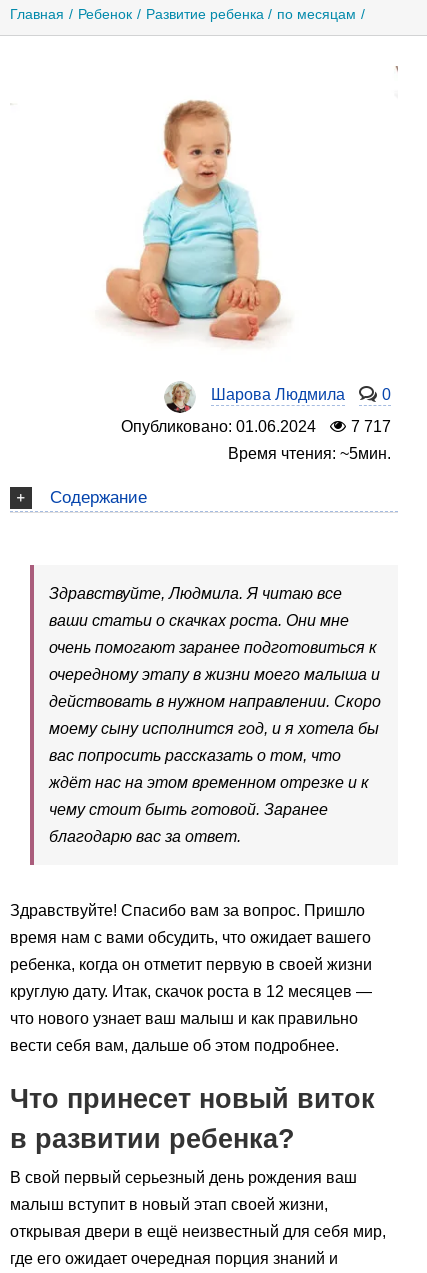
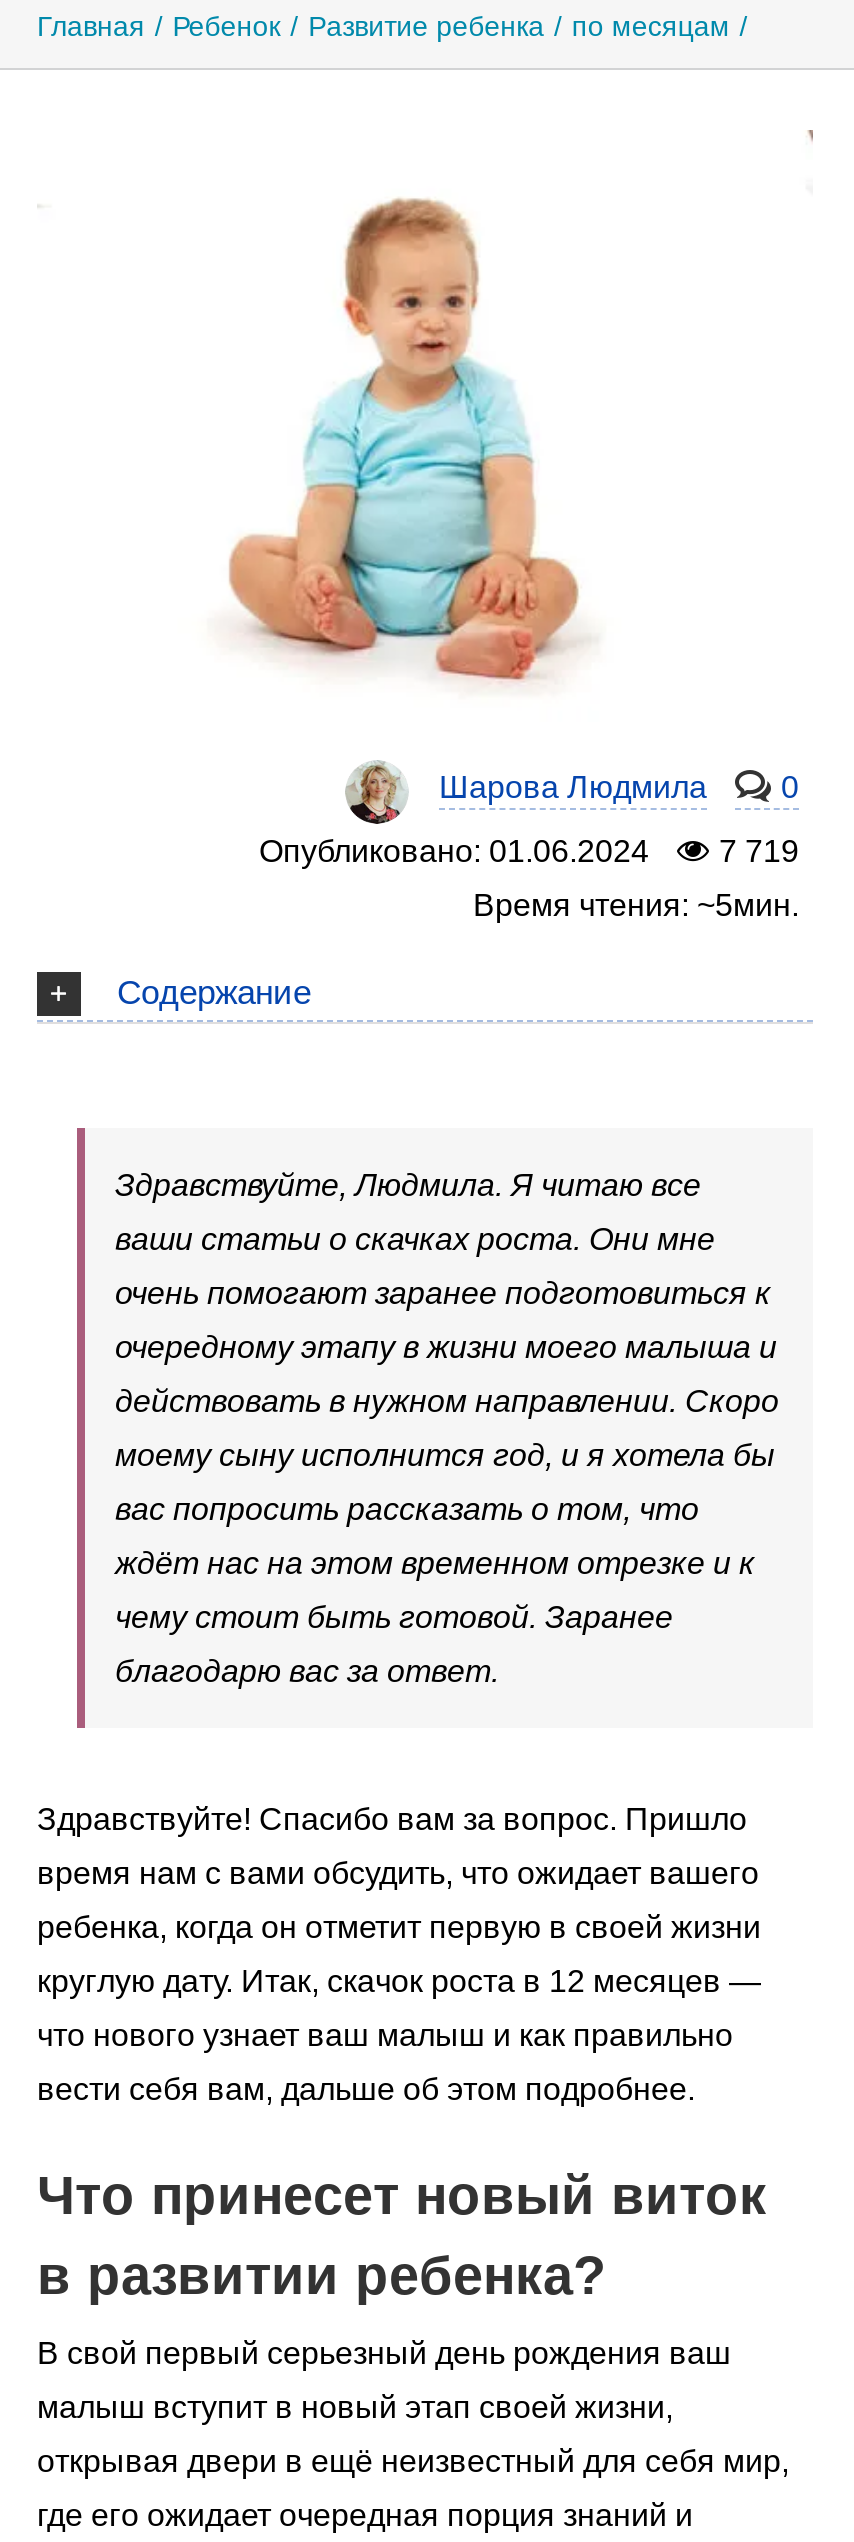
- 7 717
+ 7 719
